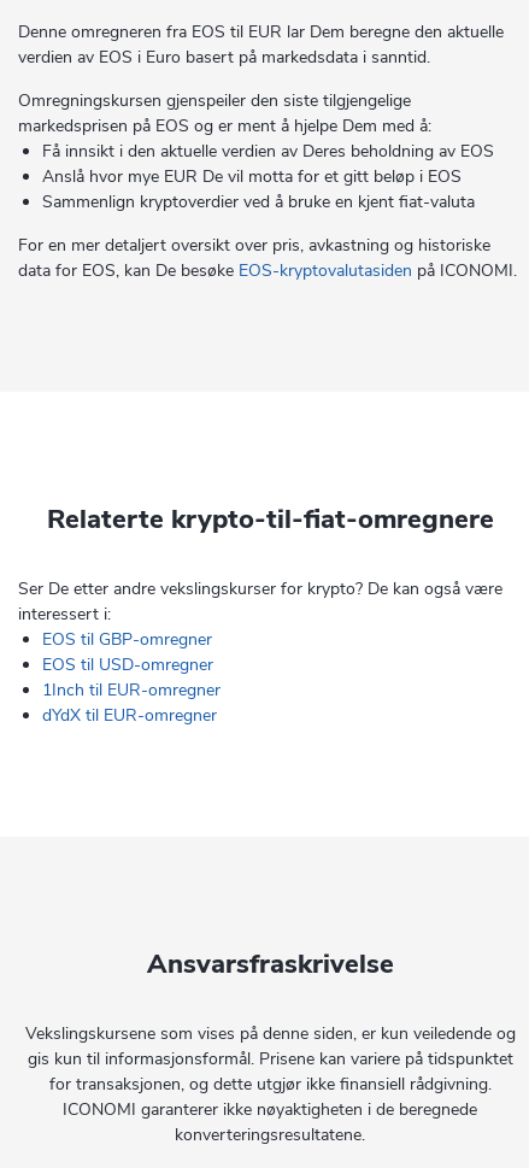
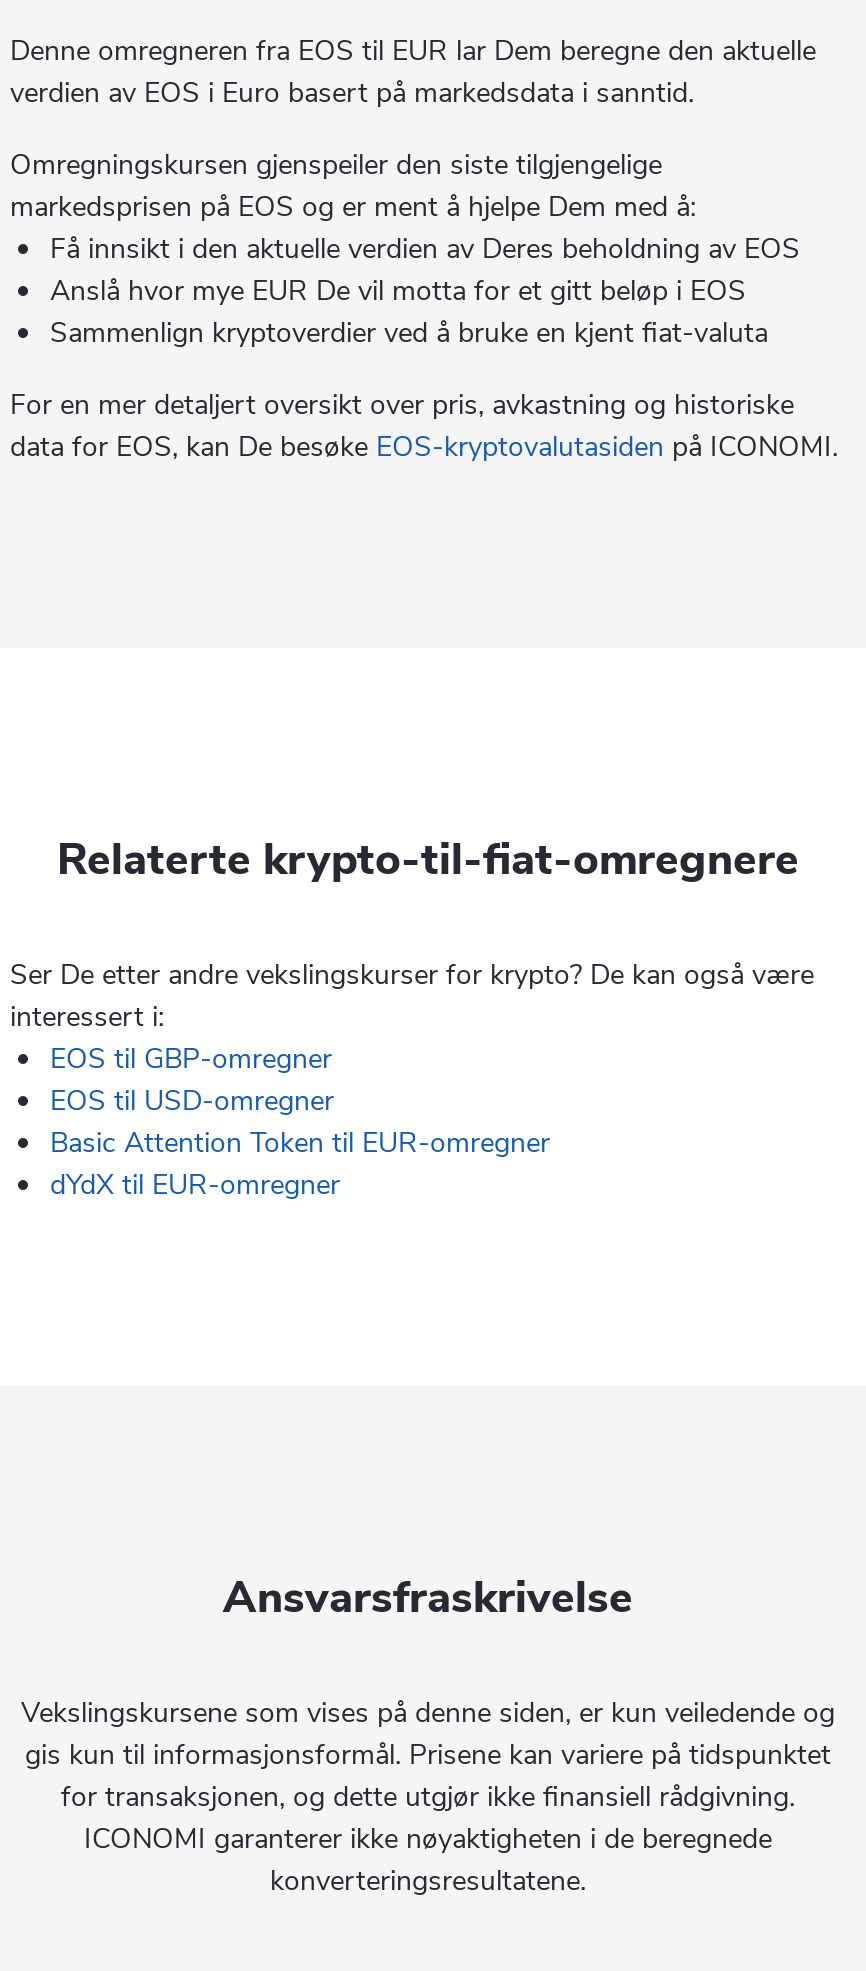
- 1Inch til EUR-omregner
+ Basic Attention Token til EUR-omregner
